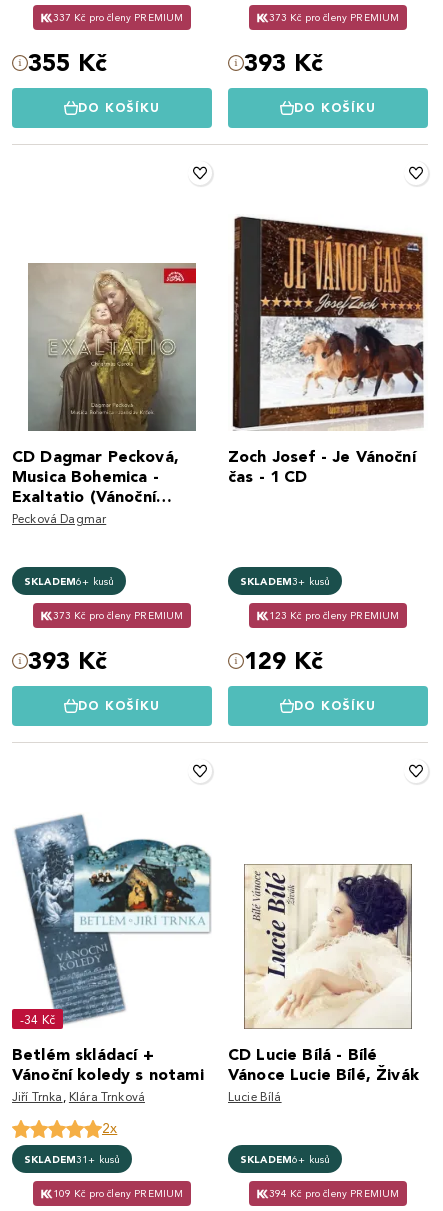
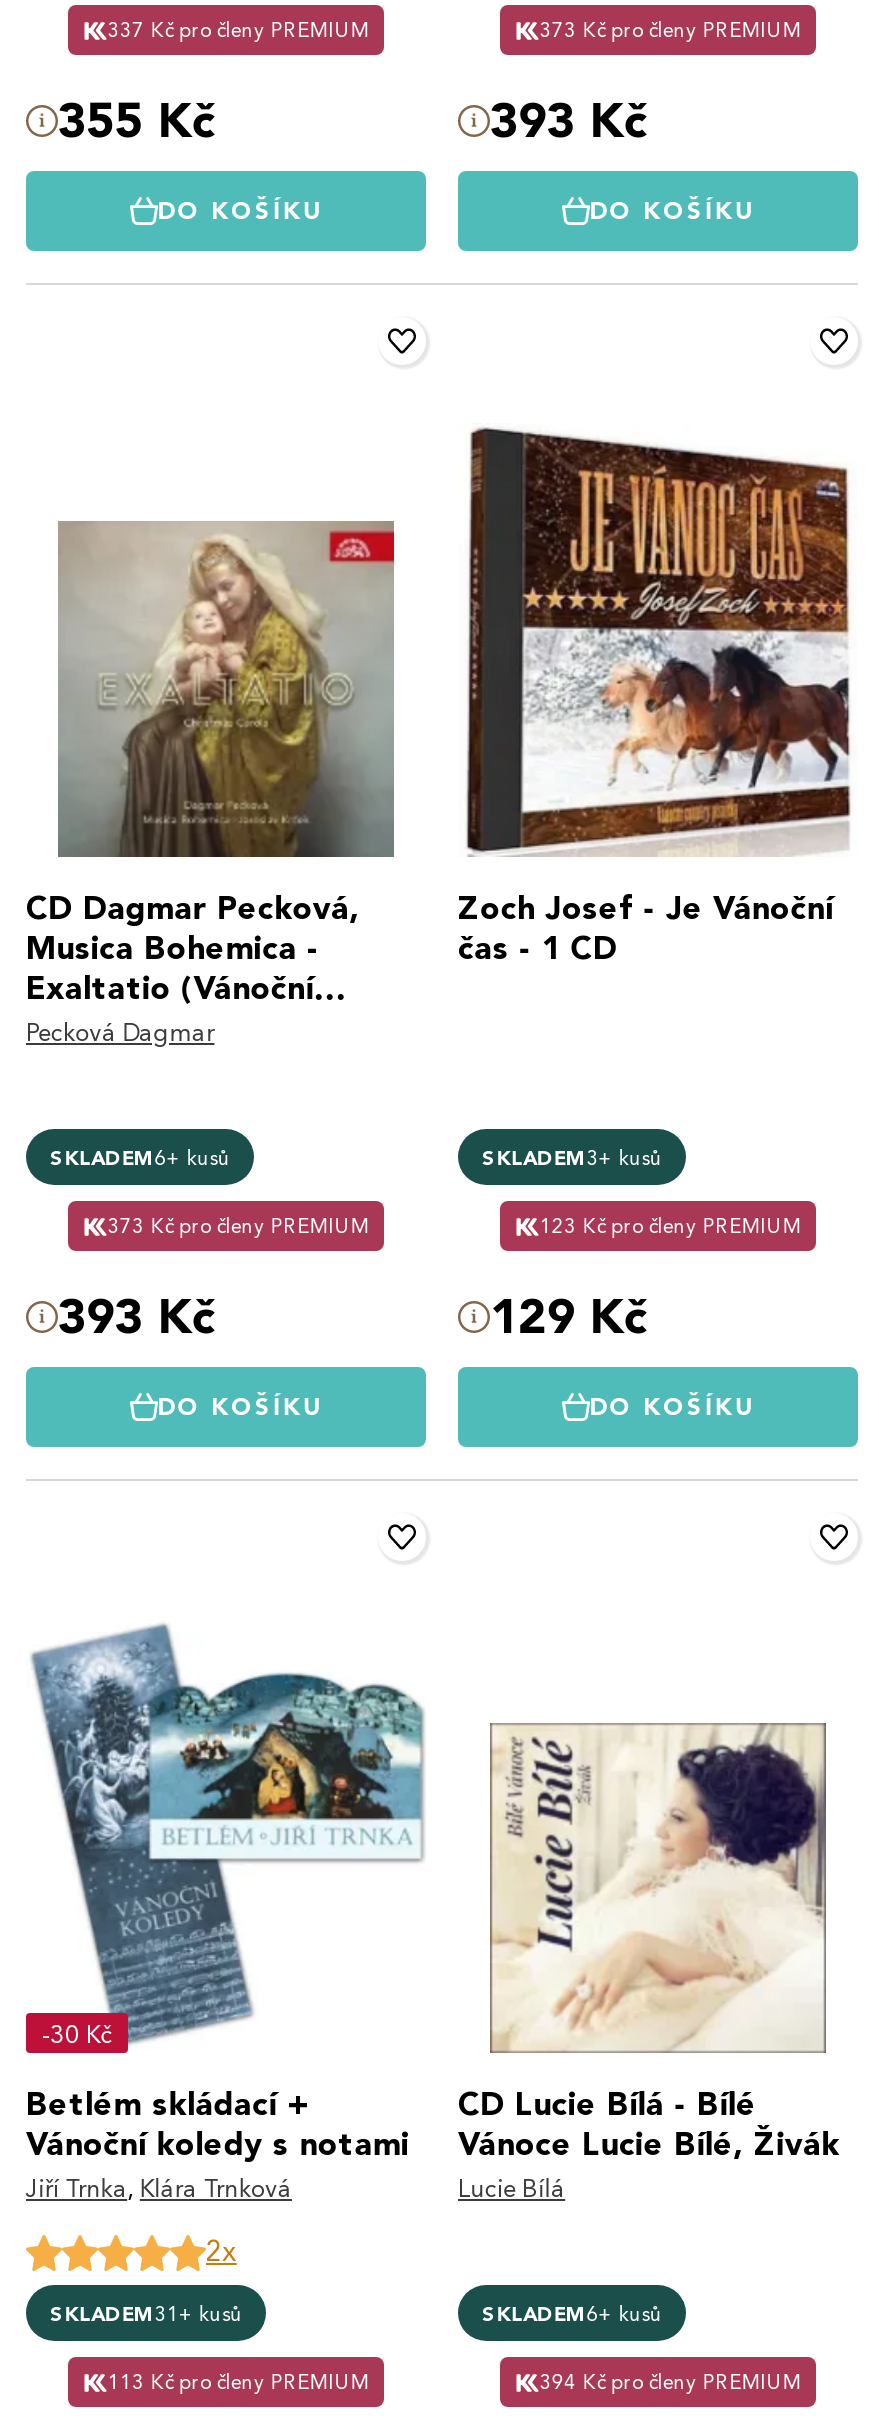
- -34 Kč
+ -30 Kč

- 109 Kč pro členy PREMIUM
+ 113 Kč pro členy PREMIUM
